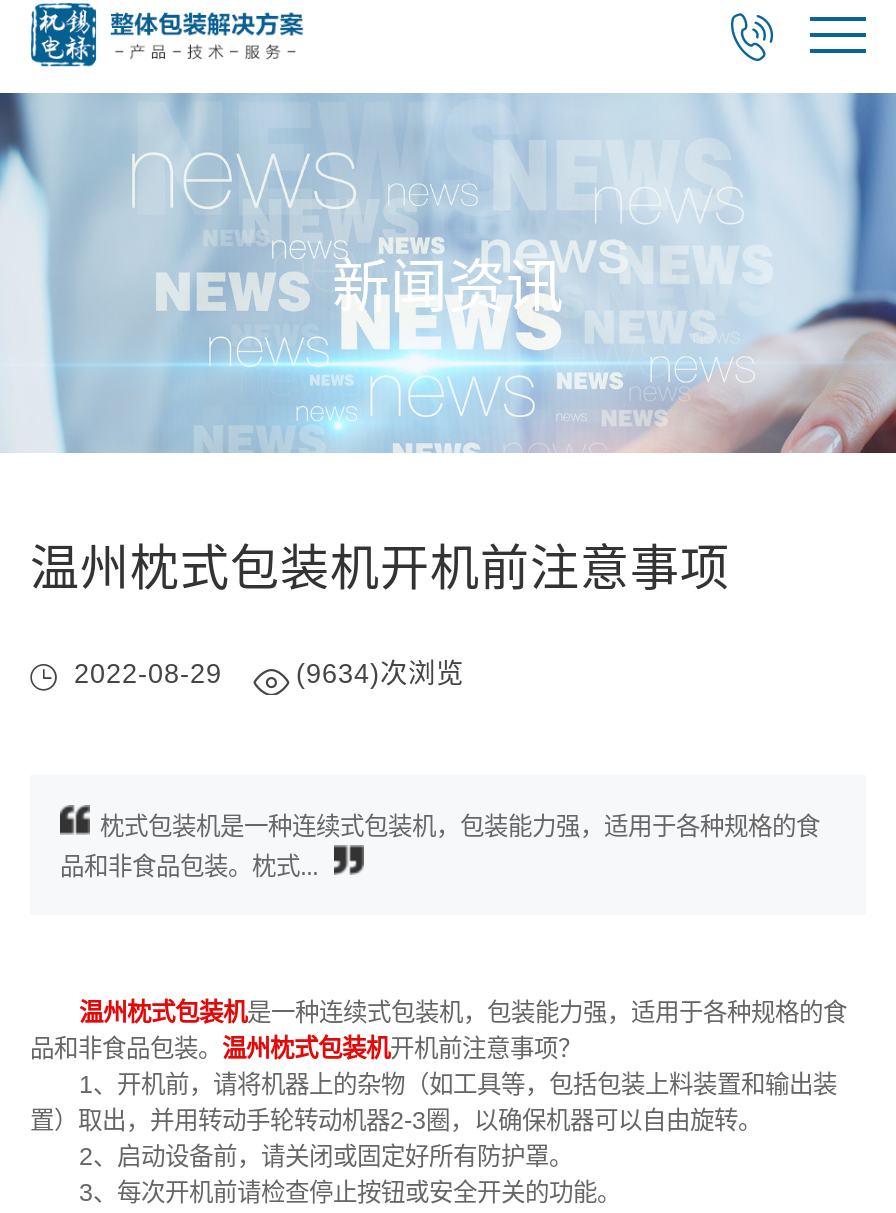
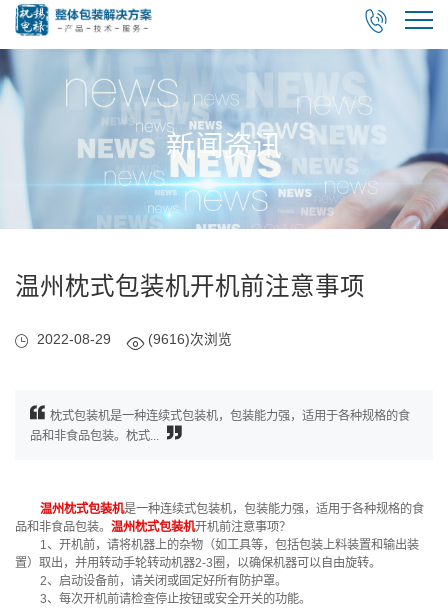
- (9634)次浏览
+ (9616)次浏览
